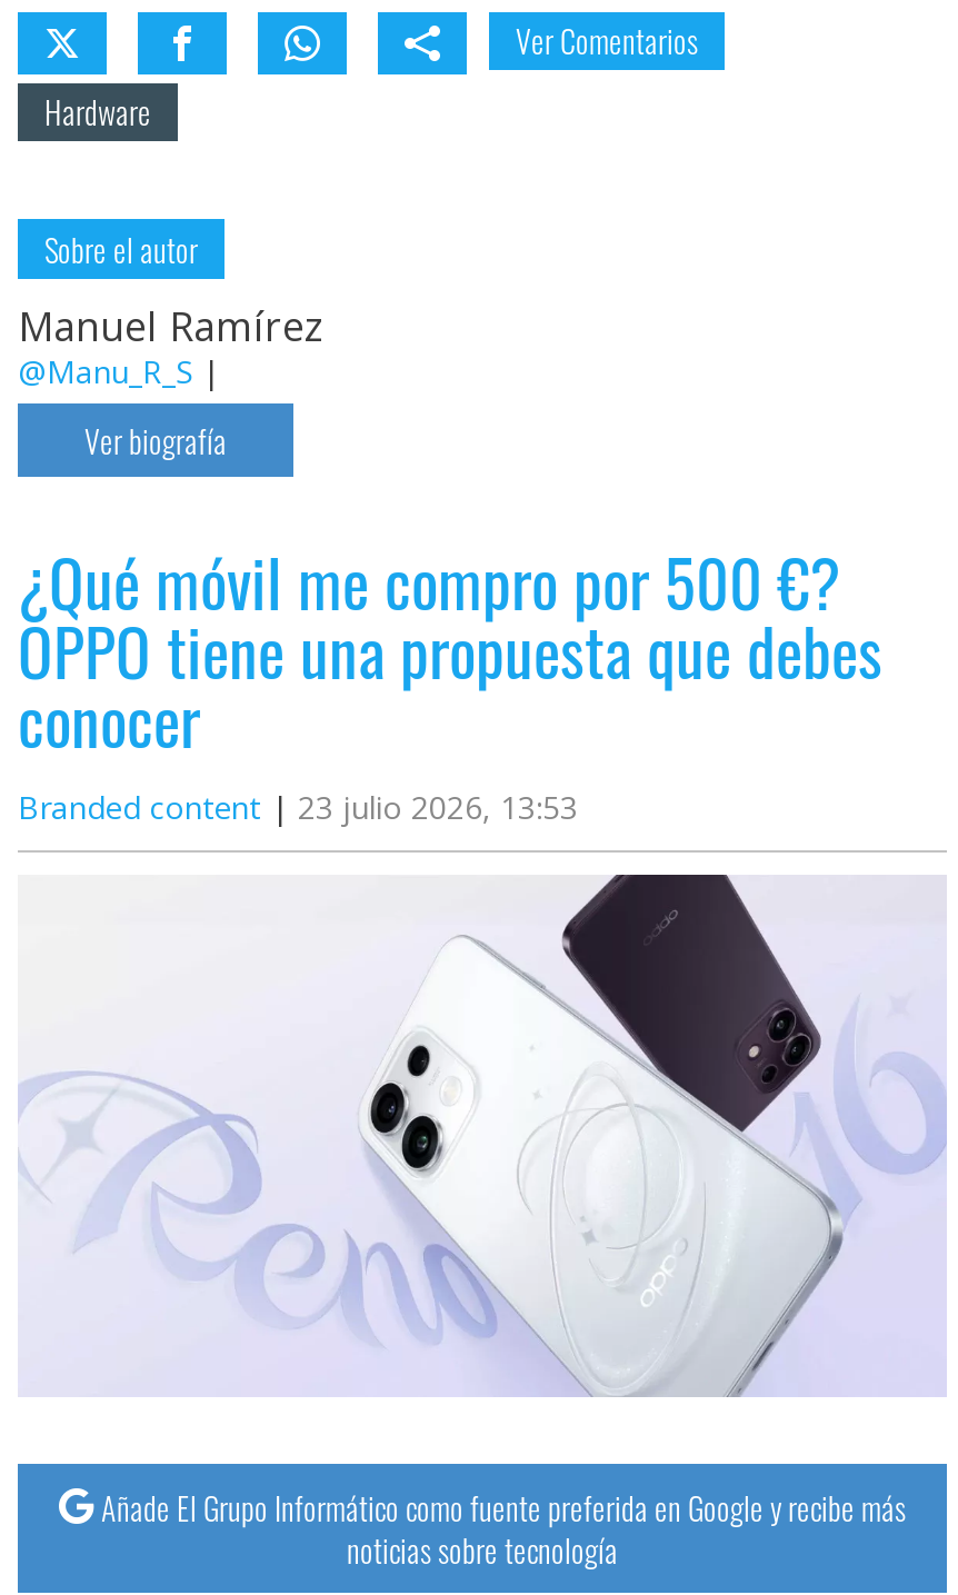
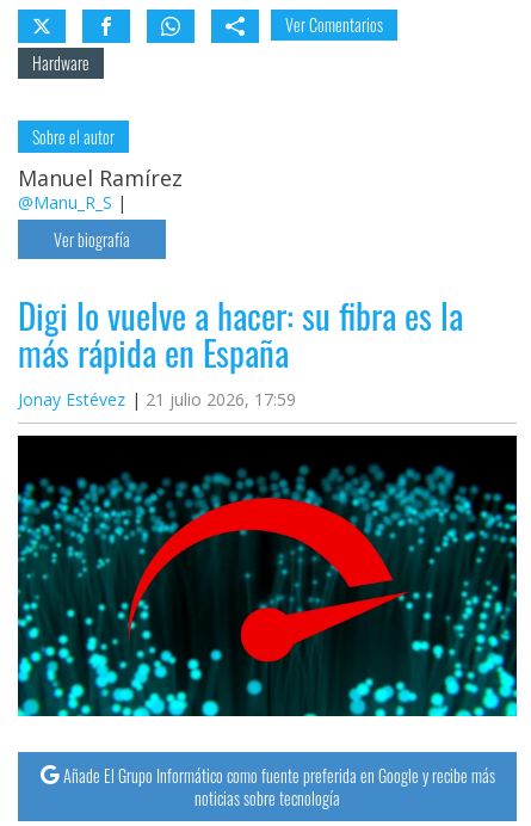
- ¿Qué móvil me compro por 500 €?
- OPPO tiene una propuesta que debes
- conocer
- Branded content
- 23 julio 2026, 13:53
+ Digi lo vuelve a hacer: su fibra es la
+ más rápida en España
+ Jonay Estévez
+ 21 julio 2026, 17:59

- [image]
+ [image]
